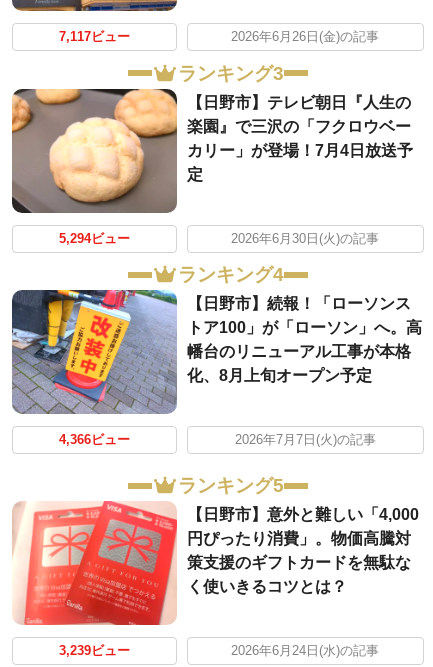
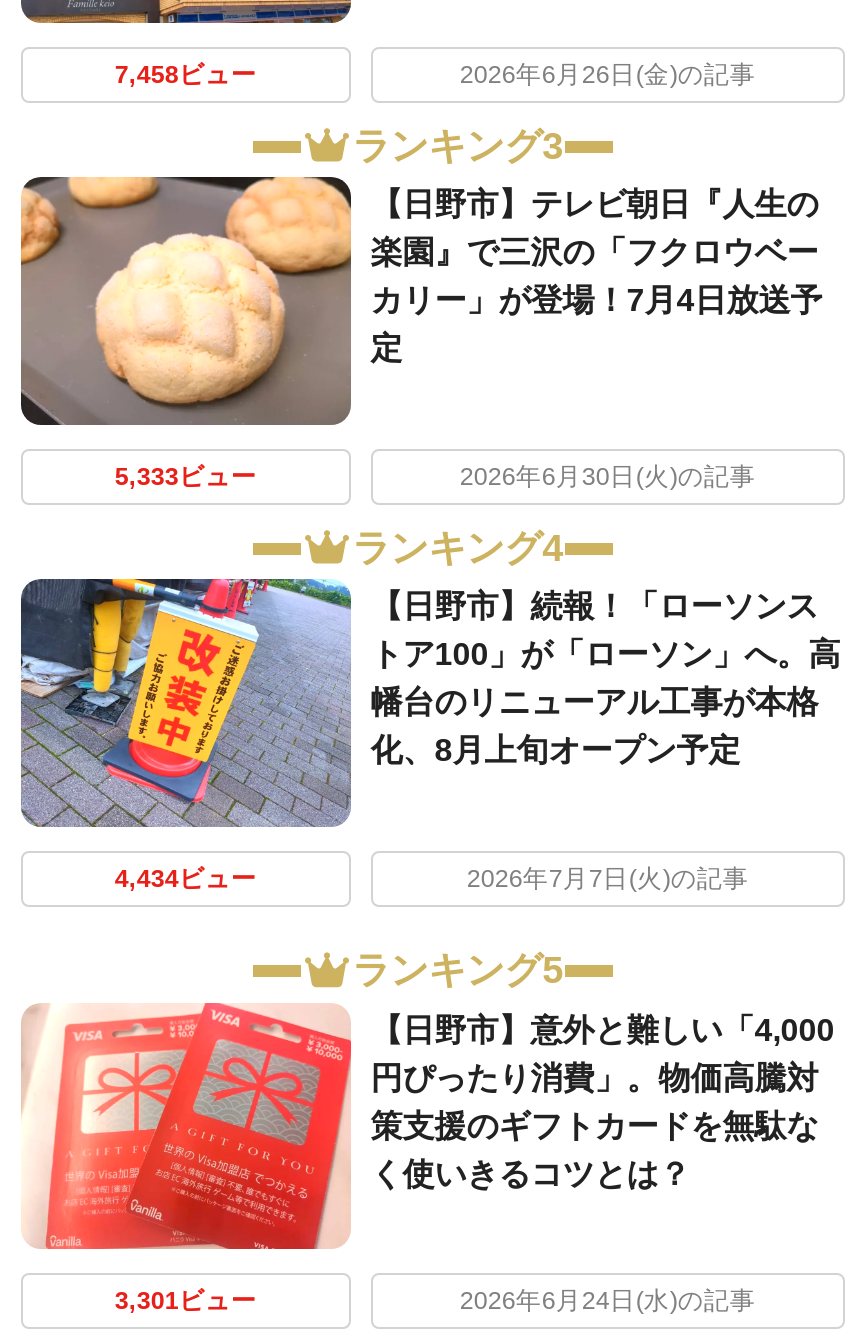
- 7,117ビュー
+ 7,458ビュー

- 5,294ビュー
+ 5,333ビュー

- 4,366ビュー
+ 4,434ビュー

- 3,239ビュー
+ 3,301ビュー
